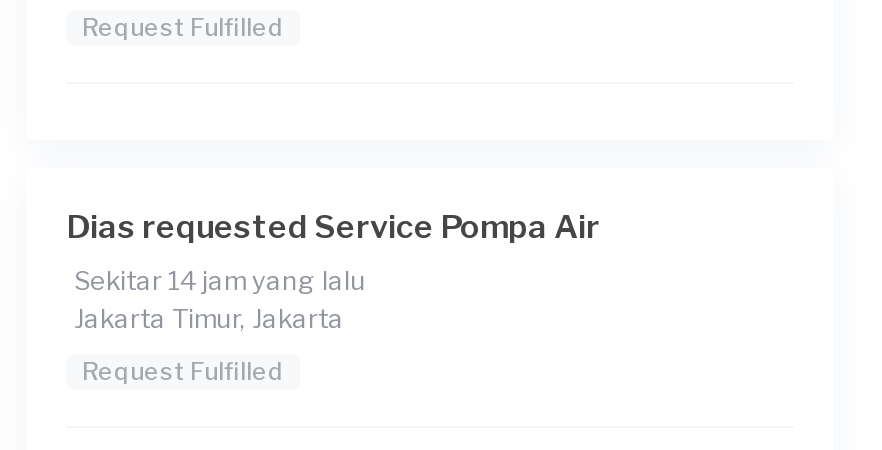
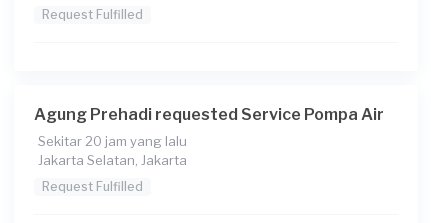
- Dias requested Service Pompa Air
+ Agung Prehadi requested Service Pompa Air

- Sekitar 14 jam yang lalu
- Jakarta Timur, Jakarta
+ Sekitar 20 jam yang lalu
+ Jakarta Selatan, Jakarta
